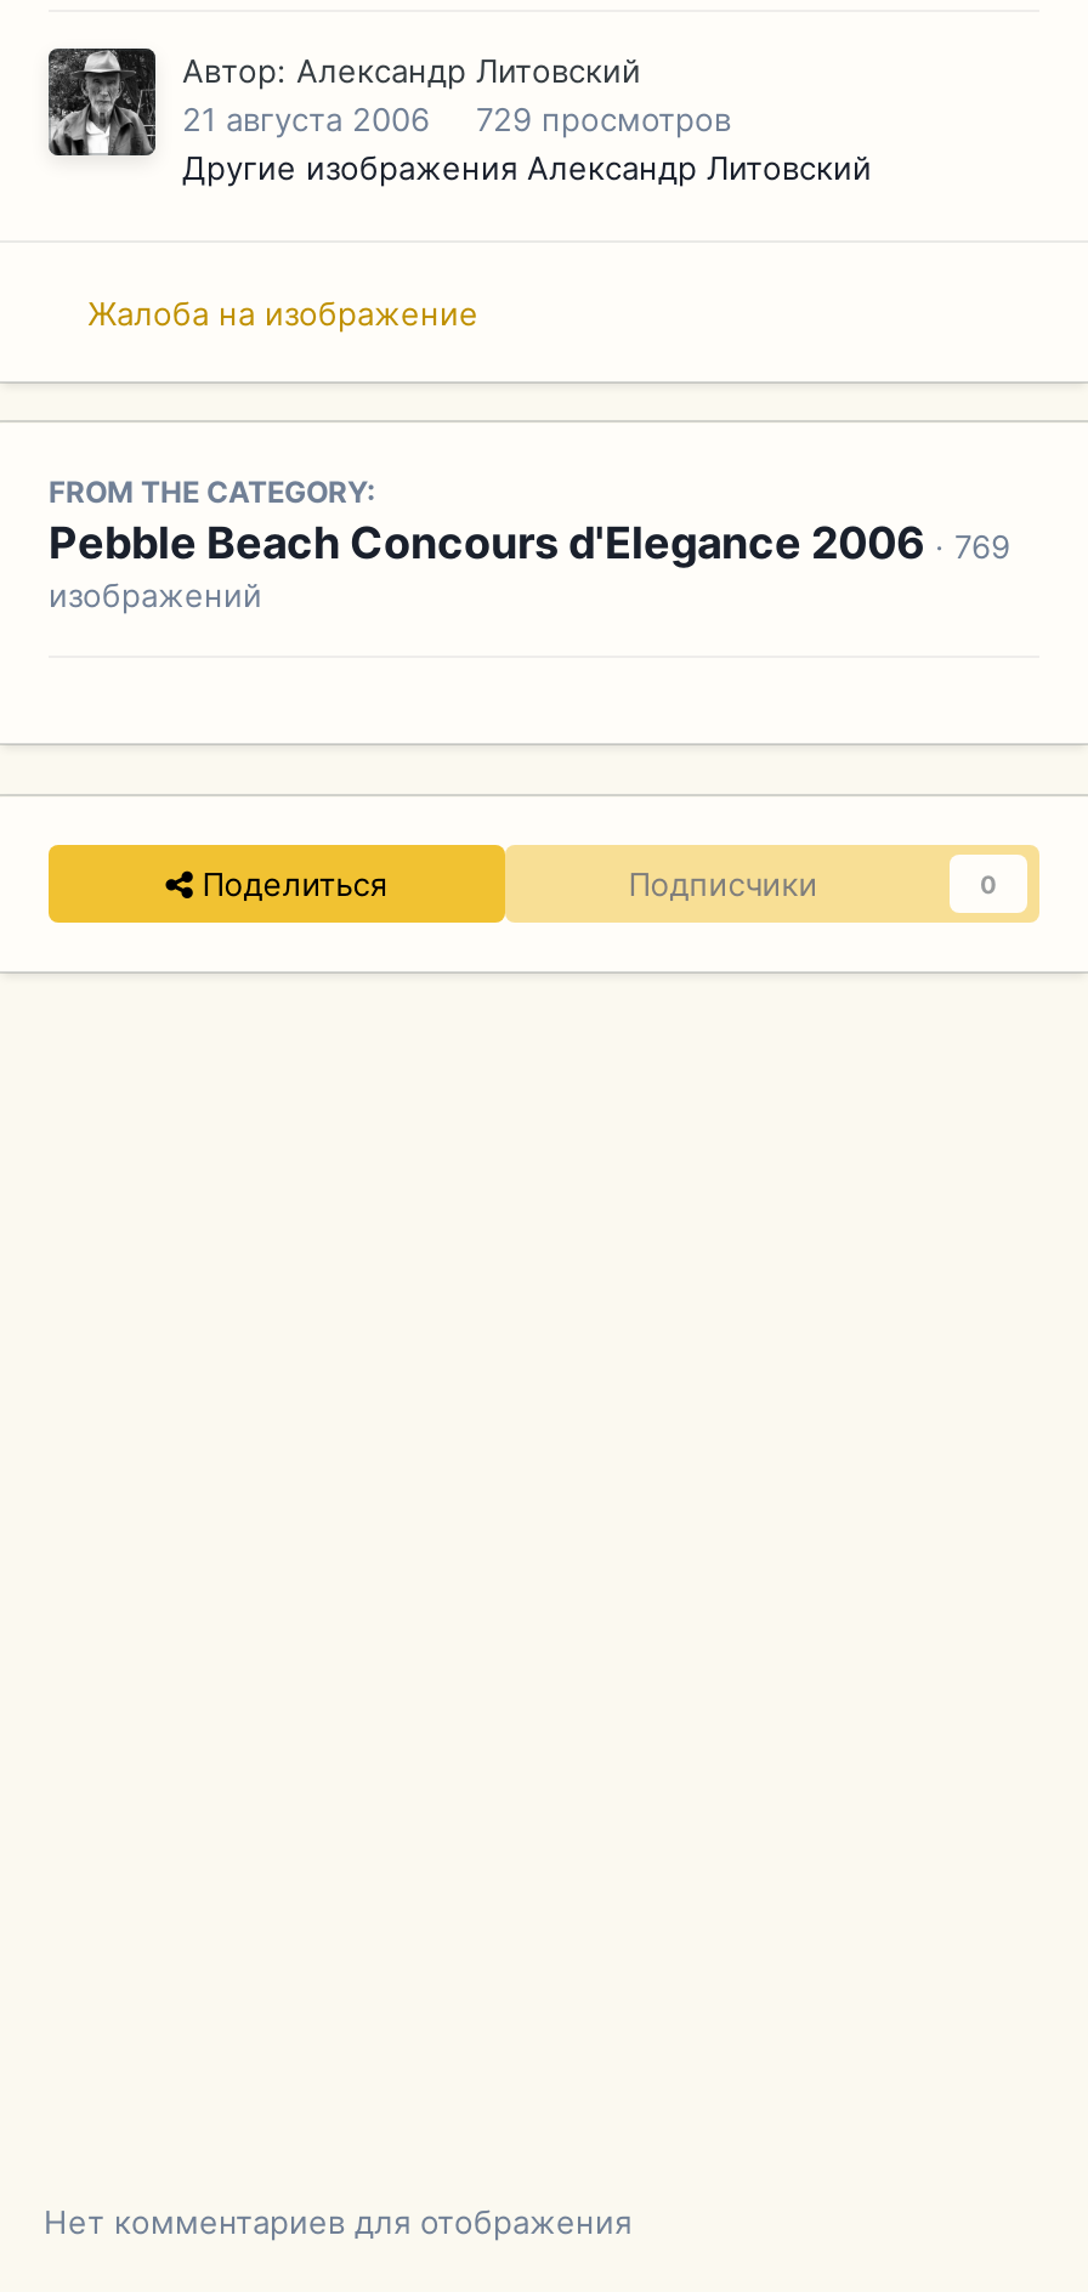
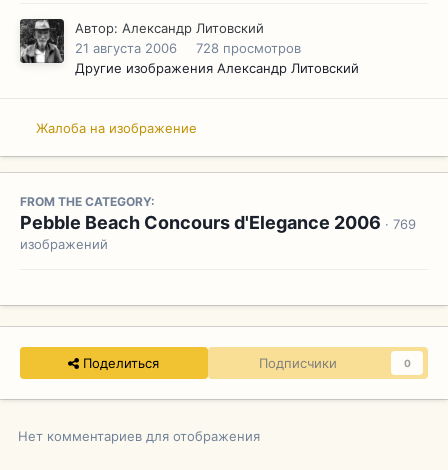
- 21 августа 2006 729 просмотров
+ 21 августа 2006 728 просмотров
